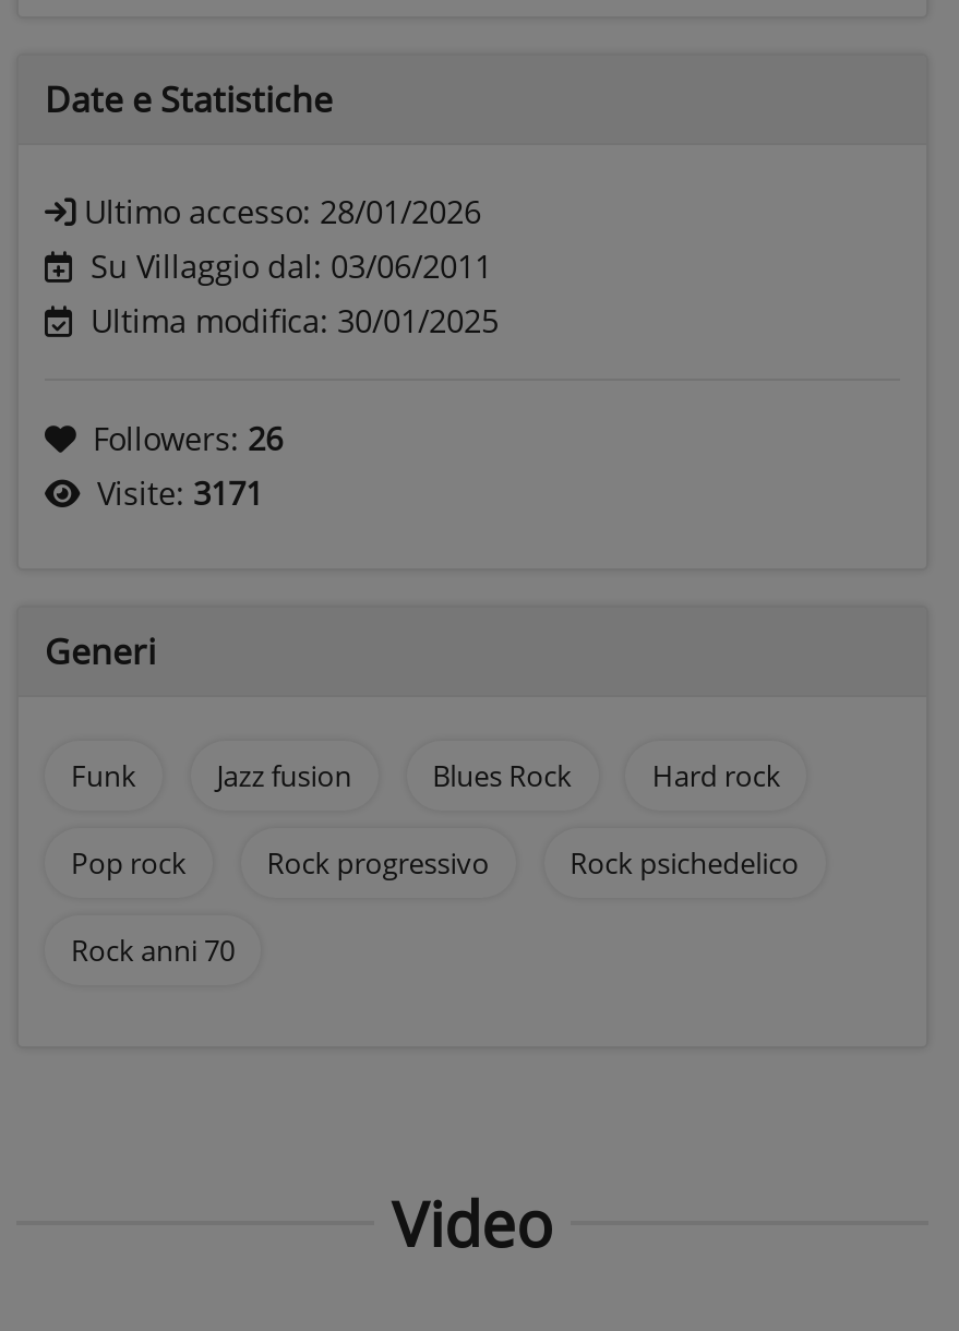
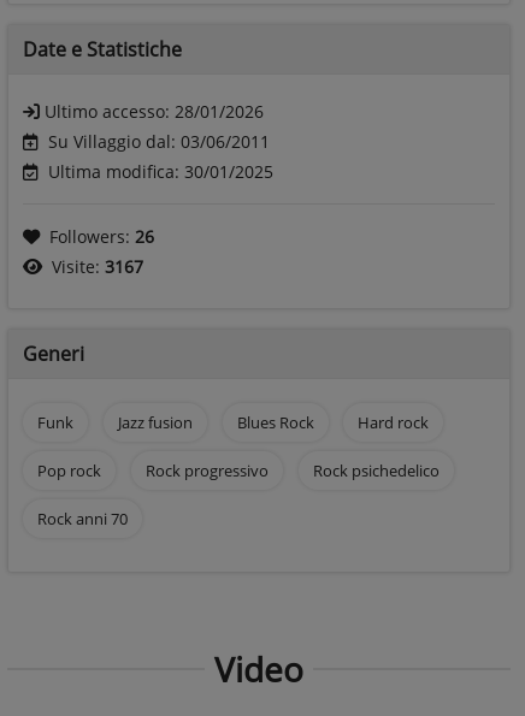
- Visite: 3171
+ Visite: 3167
